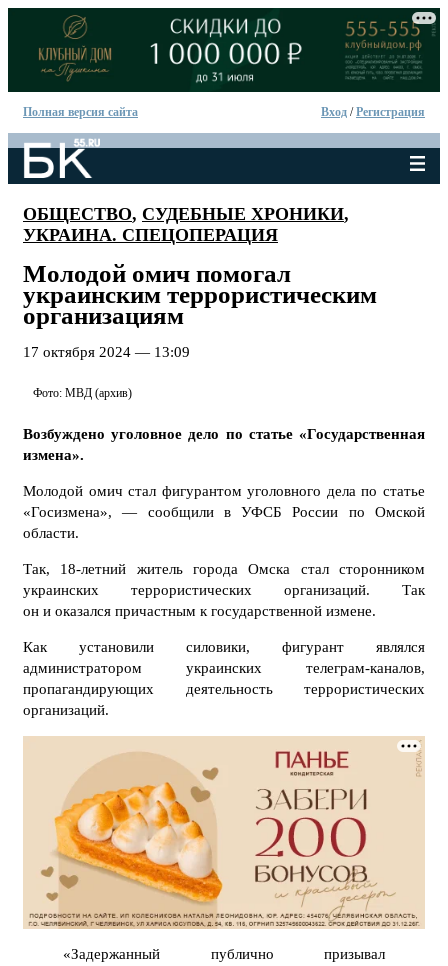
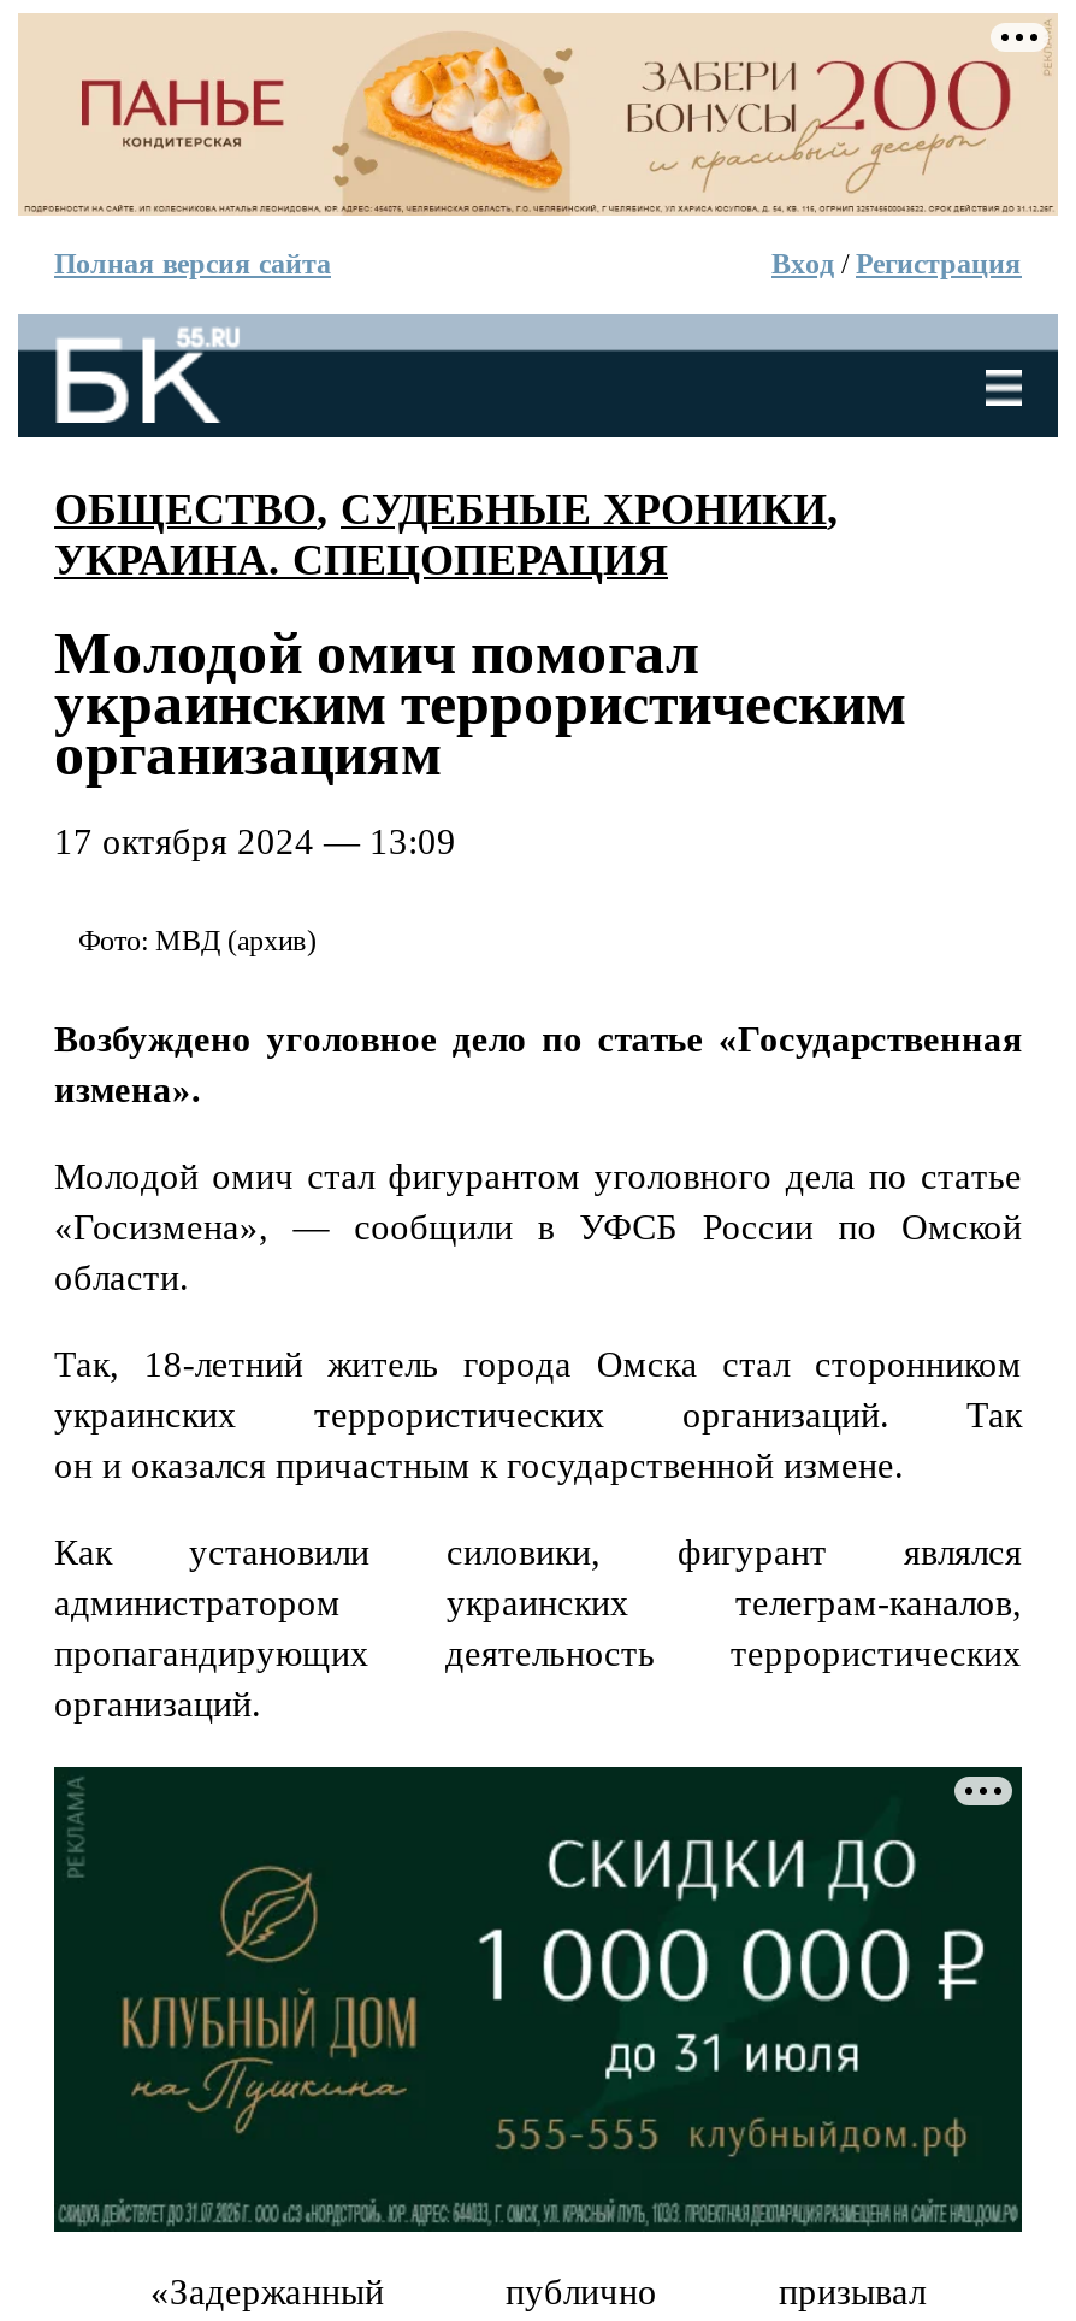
- [image]
+ [image]

- [image]
+ [image]
